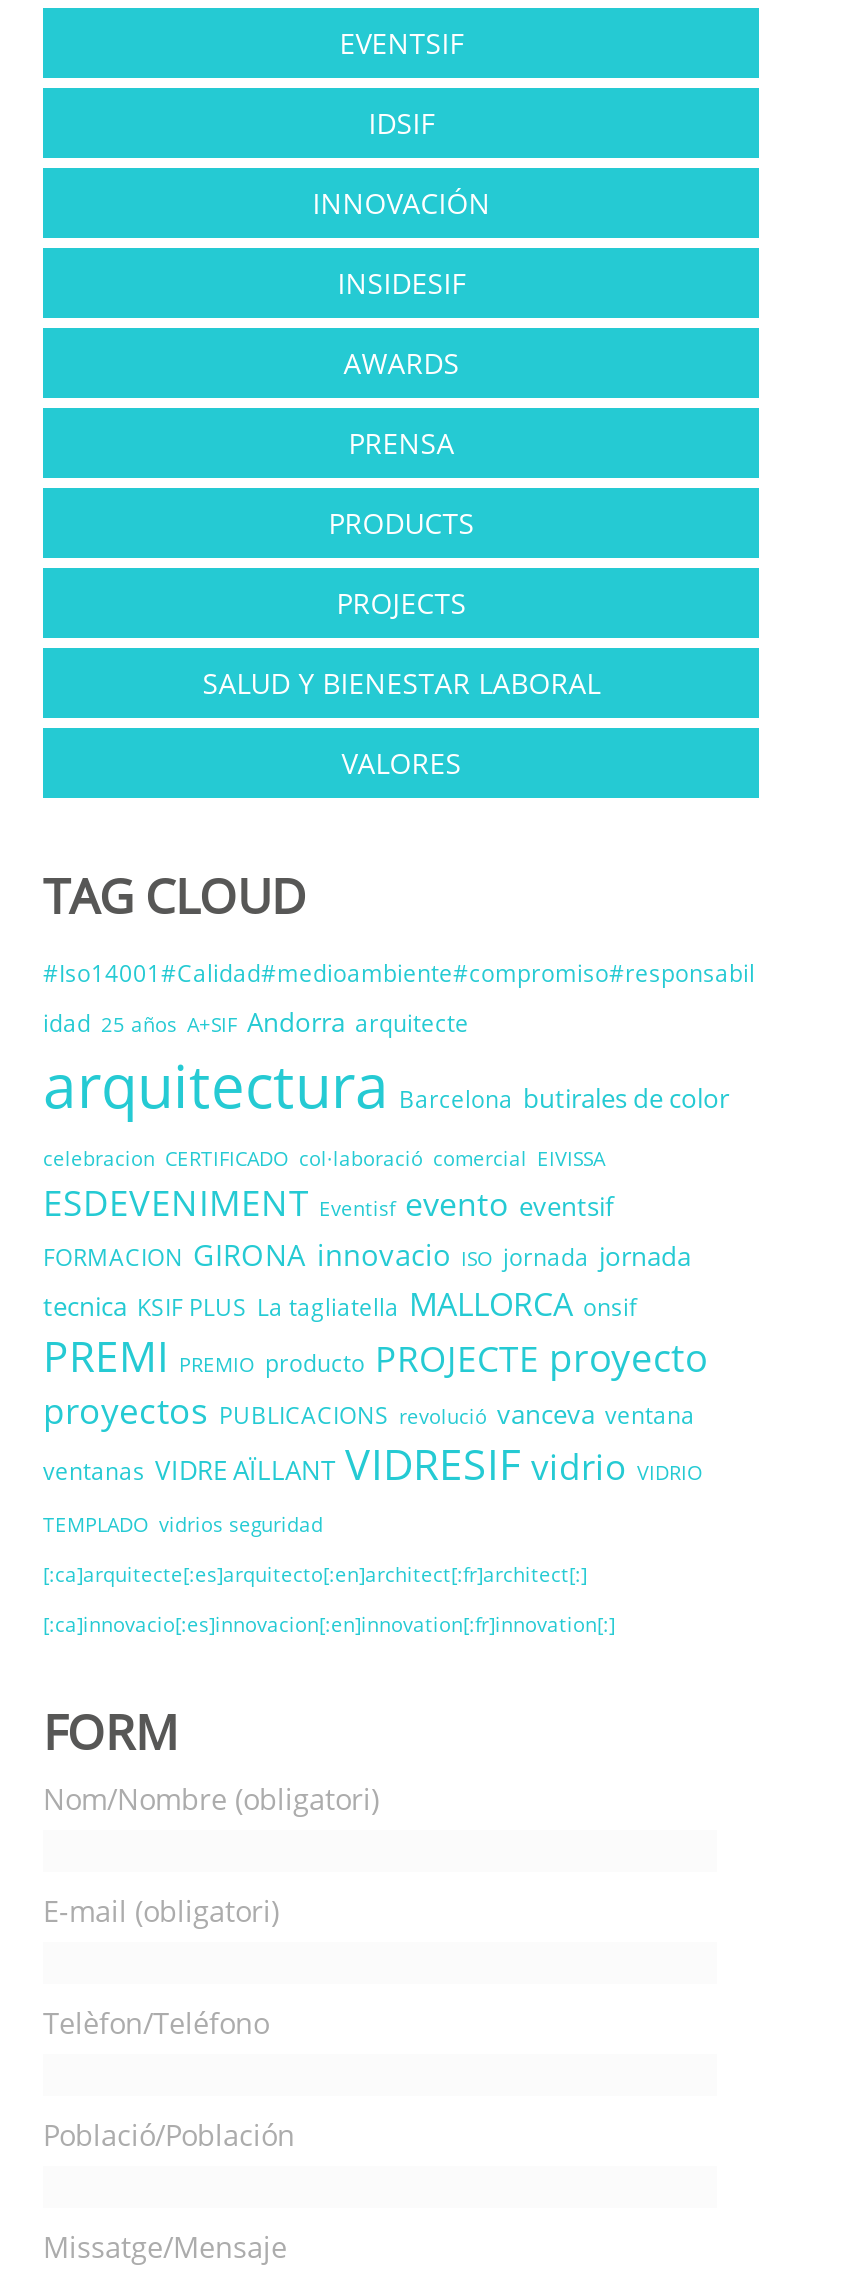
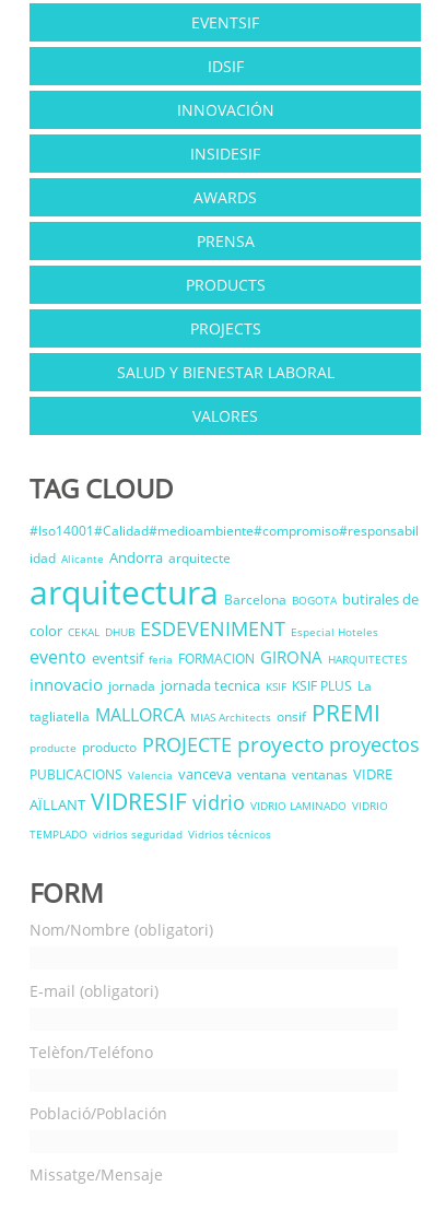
- idad 25 años A+SIF Andorra arquitecte
- arquitectura Barcelona butirales de color
- celebracion CERTIFICADO col·laboració comercial EIVISSA
- ESDEVENIMENT Eventisf evento eventsif
- FORMACION GIRONA innovacio ISO jornada jornada
- tecnica KSIF PLUS La tagliatella MALLORCA onsif
- PREMI PREMIO producto PROJECTE proyecto
- proyectos PUBLICACIONS revolució vanceva ventana
- ventanas VIDRE AÏLLANT VIDRESIF vidrio VIDRIO
- TEMPLADO vidrios seguridad
- [:ca]arquitecte[:es]arquitecto[:en]architect[:fr]architect[:]
- [:ca]innovacio[:es]innovacion[:en]innovation[:fr]innovation[:]
+ idad Alicante Andorra arquitecte
+ arquitectura Barcelona BOGOTA butirales de
+ color CEKAL DHUB ESDEVENIMENT Especial Hoteles
+ evento eventsif feria FORMACION GIRONA HARQUITECTES
+ innovacio jornada jornada tecnica KSIF KSIF PLUS La
+ tagliatella MALLORCA MIAS Architects onsif PREMI
+ producte producto PROJECTE proyecto proyectos
+ PUBLICACIONS Valencia vanceva ventana ventanas VIDRE
+ AÏLLANT VIDRESIF vidrio VIDRIO LAMINADO VIDRIO
+ TEMPLADO vidrios seguridad Vidrios técnicos
